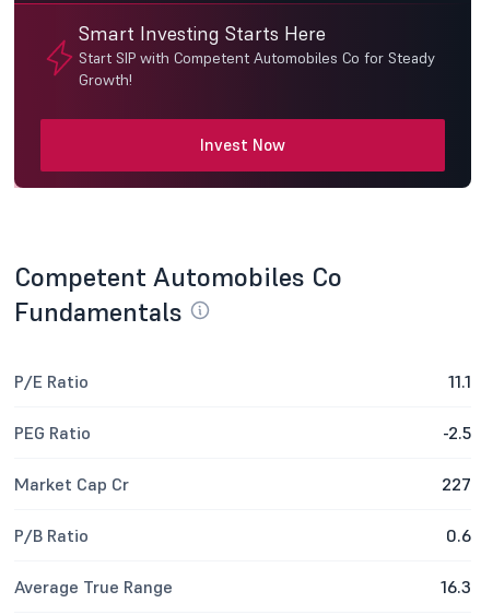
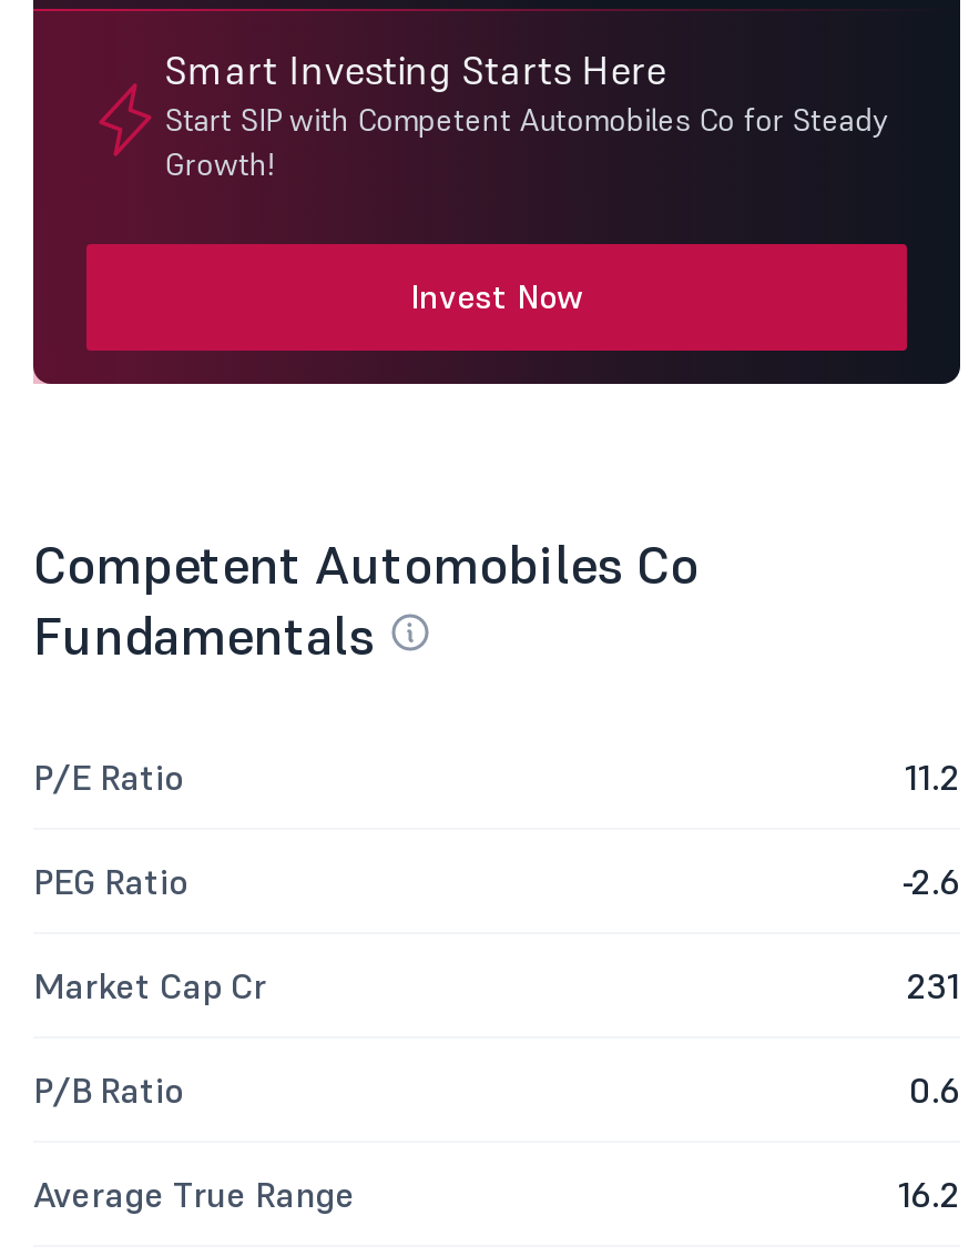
- 11.1
+ 11.2

- -2.5
+ -2.6

- 227
+ 231

- 16.3
+ 16.2
